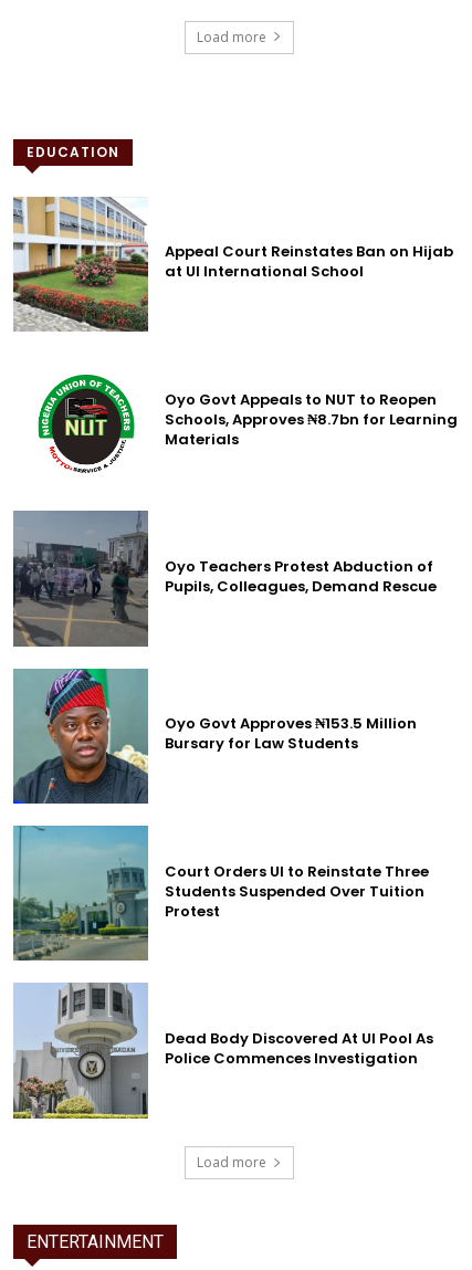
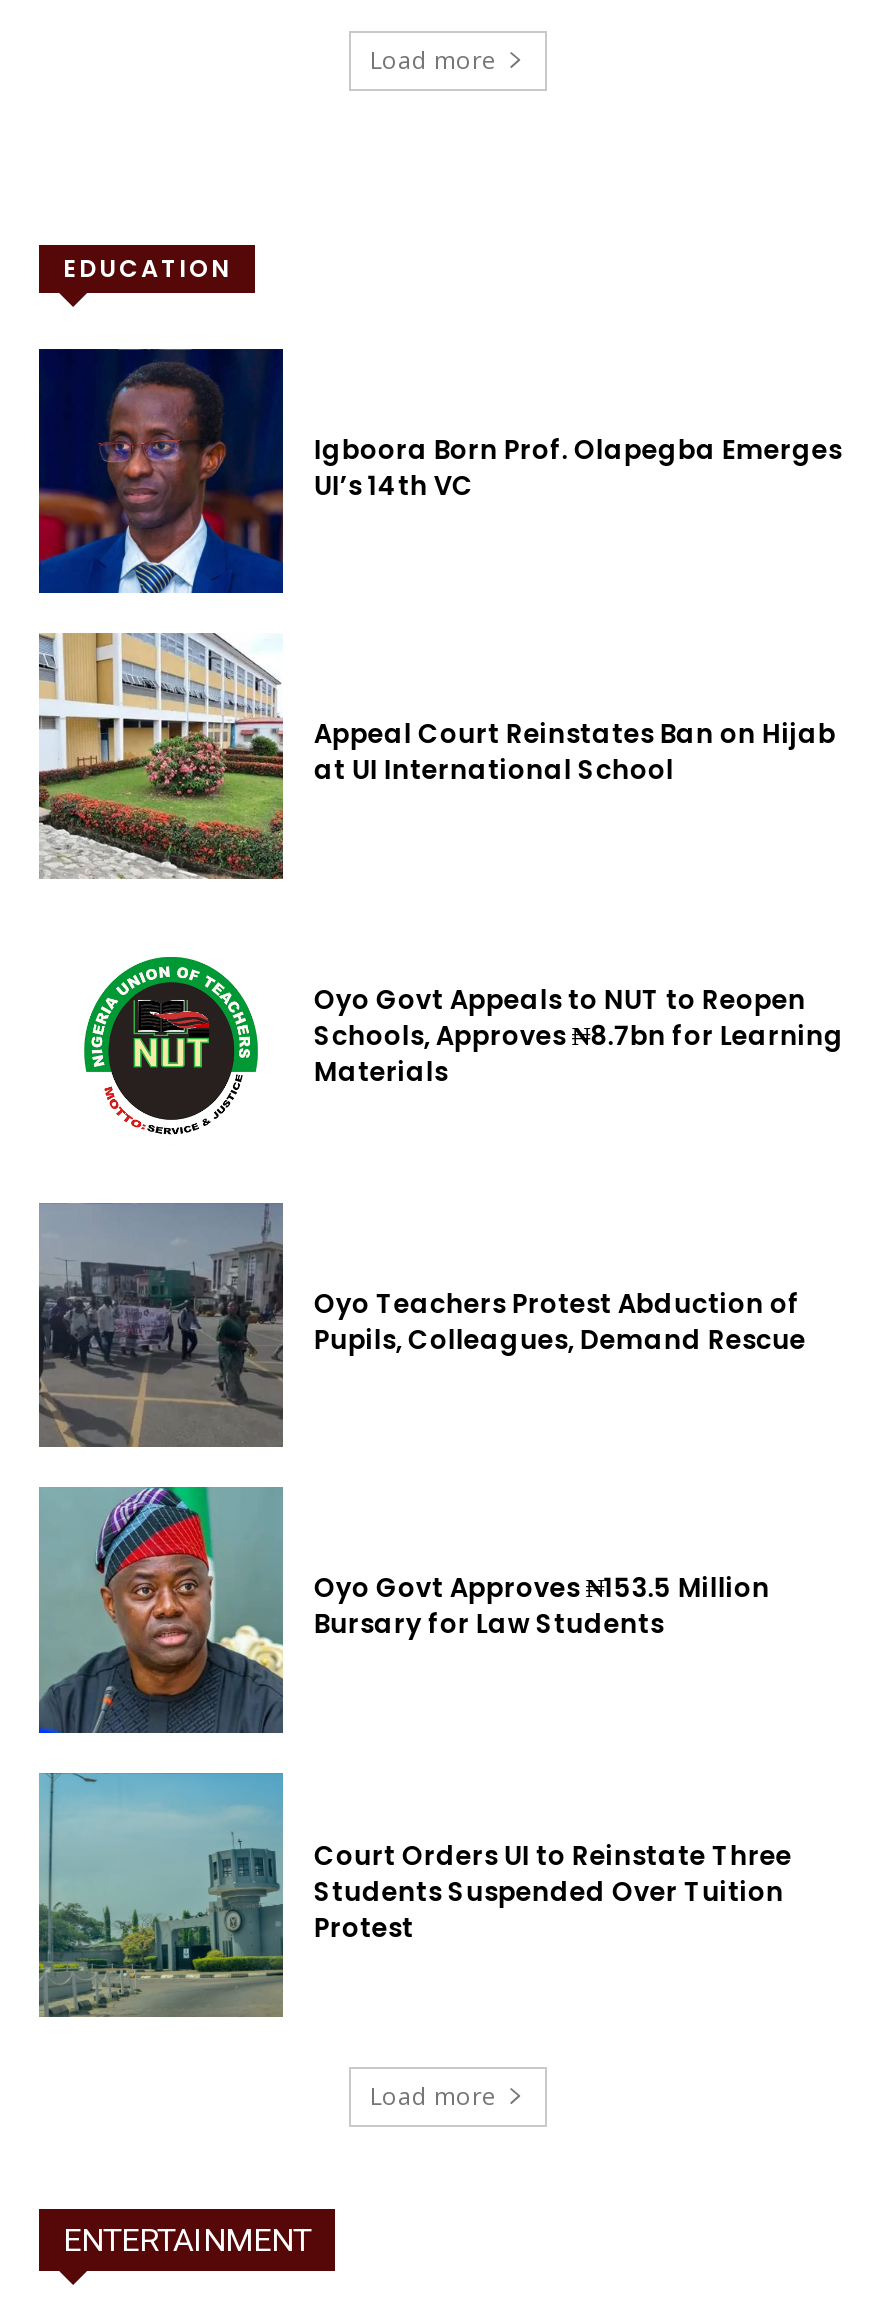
+ [image]
+ Igboora Born Prof. Olapegba Emerges
+ UI’s 14th VC

moved down: [image] | Appeal Court Reinstates Ban on Hijab | at UI International School | ... | Students Suspended Over Tuition | Protest

- [image]
- Dead Body Discovered At UI Pool As
- Police Commences Investigation
